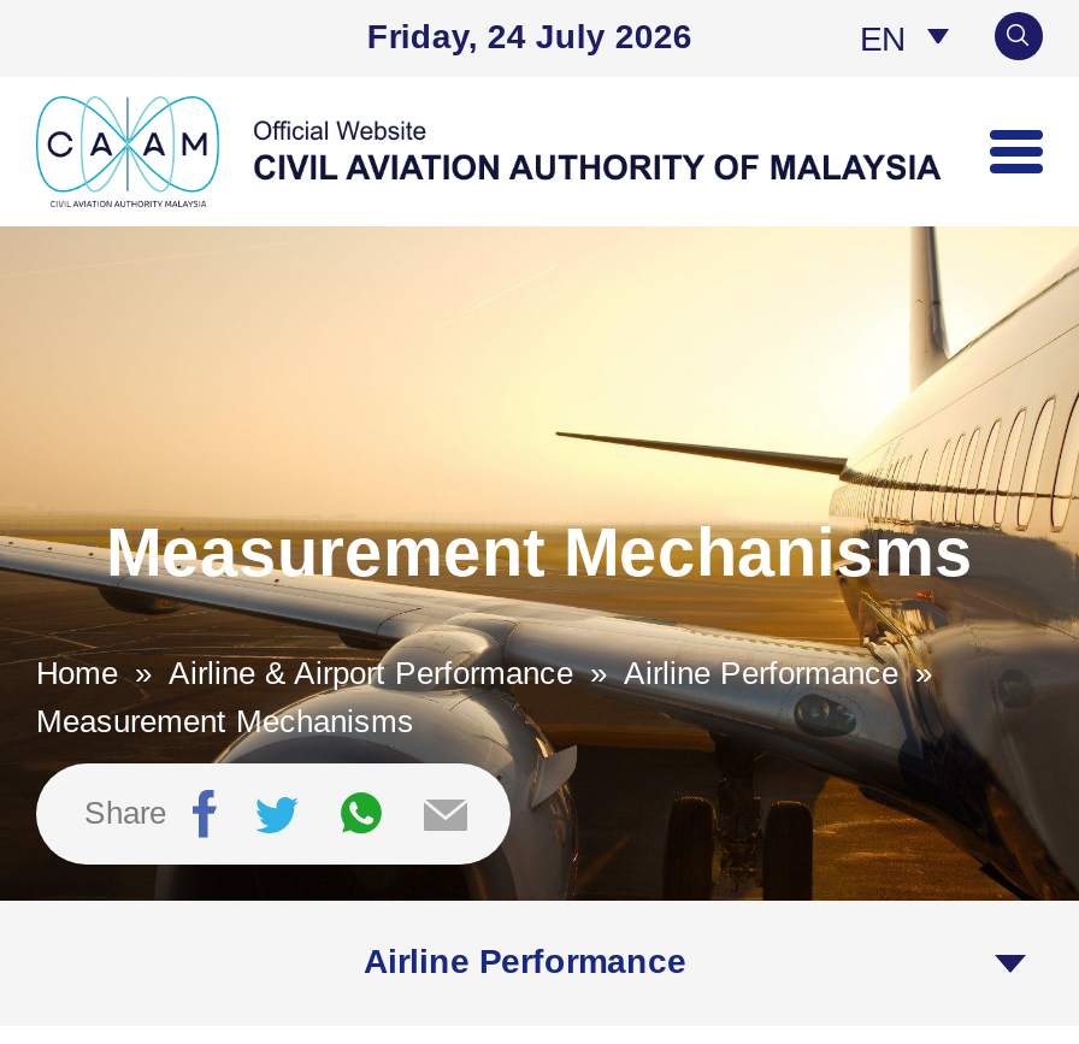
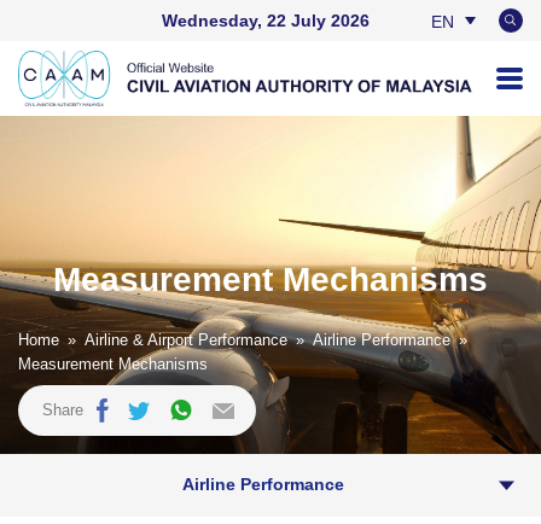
- Friday, 24 July 2026
+ Wednesday, 22 July 2026
